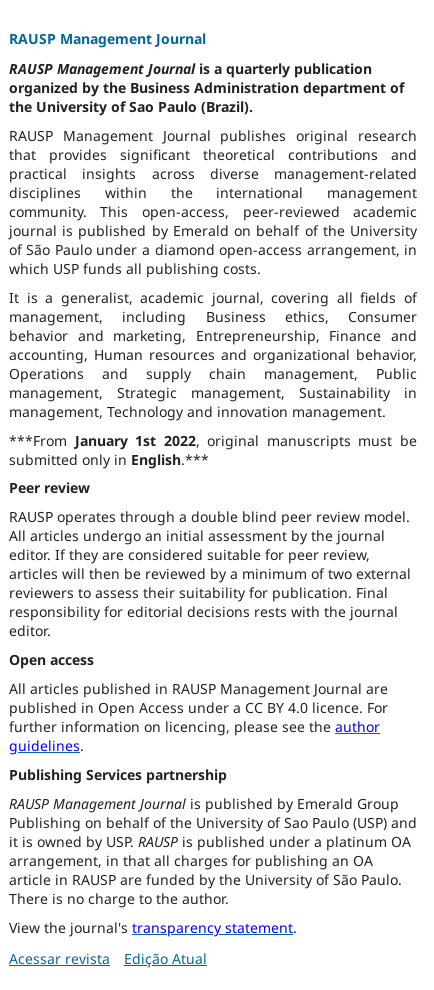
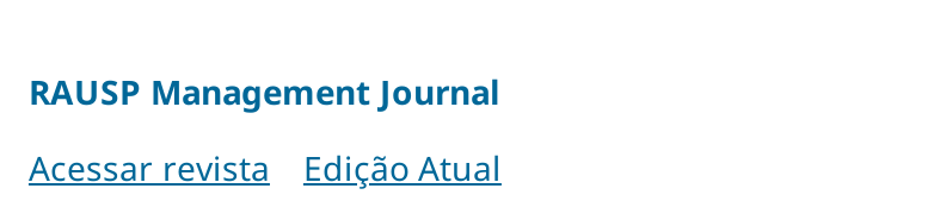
- RAUSP Management Journal is a quarterly publication
- organized by the Business Administration department of
- the University of Sao Paulo (Brazil).
- RAUSP Management Journal publishes original research
- that provides significant theoretical contributions and
- practical insights across diverse management-related
- disciplines within the international management
- community. This open-access, peer-reviewed academic
- journal is published by Emerald on behalf of the University
- of São Paulo under a diamond open-access arrangement, in
- which USP funds all publishing costs.
- It is a generalist, academic journal, covering all fields of
- management, including Business ethics, Consumer
- behavior and marketing, Entrepreneurship, Finance and
- accounting, Human resources and organizational behavior,
- Operations and supply chain management, Public
- management, Strategic management, Sustainability in
- management, Technology and innovation management.
- ***From January 1st 2022, original manuscripts must be
- submitted only in English.***
- Peer review
- RAUSP operates through a double blind peer review model.
- All articles undergo an initial assessment by the journal
- editor. If they are considered suitable for peer review,
- articles will then be reviewed by a minimum of two external
- reviewers to assess their suitability for publication. Final
- responsibility for editorial decisions rests with the journal
- editor.
- Open access
- All articles published in RAUSP Management Journal are
- published in Open Access under a CC BY 4.0 licence. For
- further information on licencing, please see the author
- guidelines.
- Publishing Services partnership
- RAUSP Management Journal is published by Emerald Group
- Publishing on behalf of the University of Sao Paulo (USP) and
- it is owned by USP. RAUSP is published under a platinum OA
- arrangement, in that all charges for publishing an OA
- article in RAUSP are funded by the University of São Paulo.
- There is no charge to the author.
- View the journal's transparency statement.
